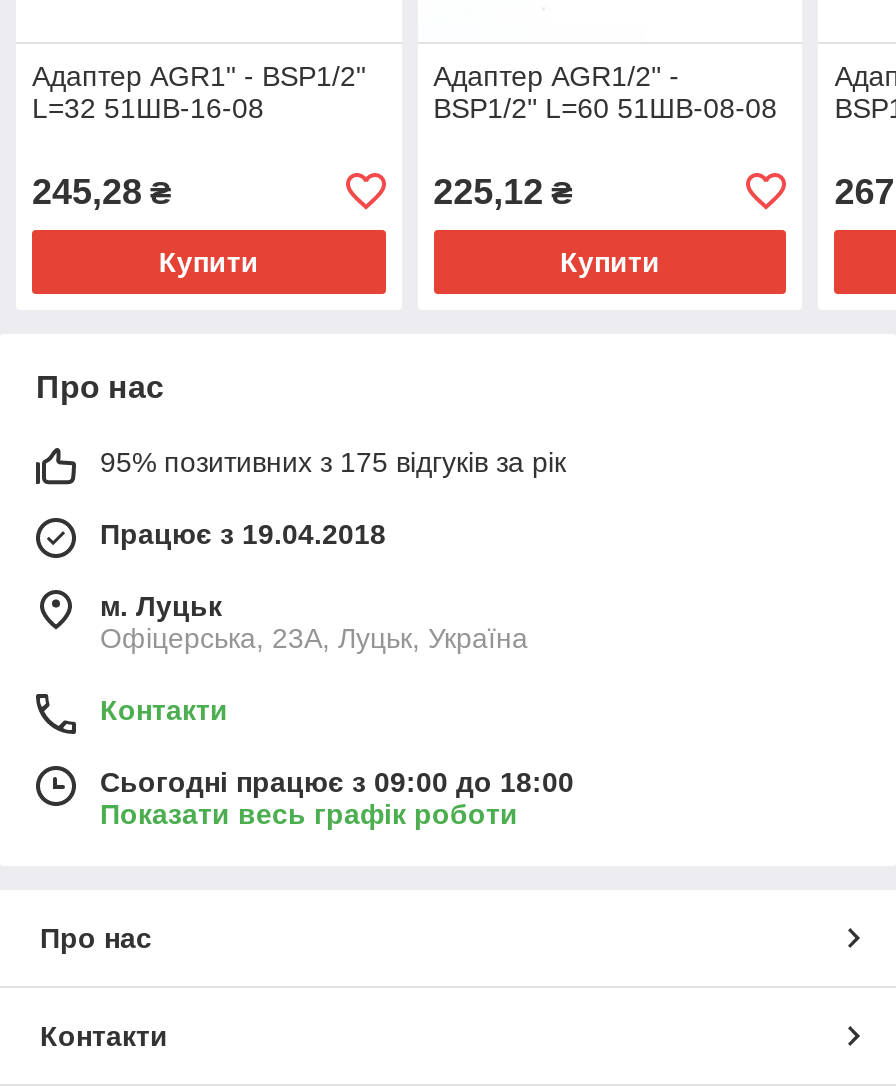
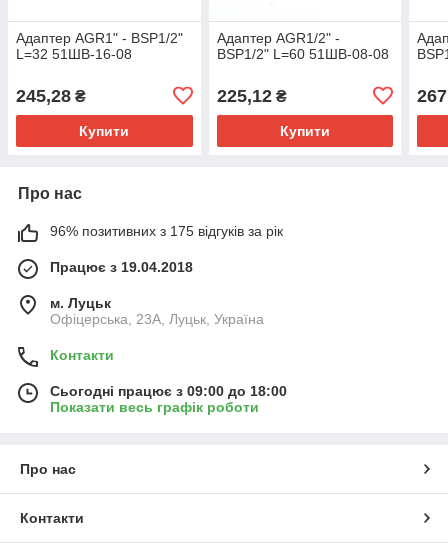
- 95% позитивних з 175 відгуків за рік
+ 96% позитивних з 175 відгуків за рік
